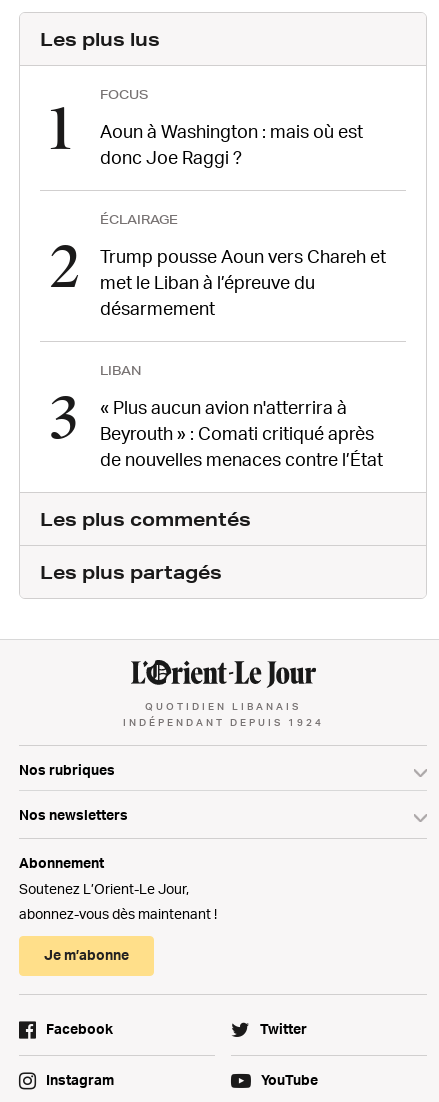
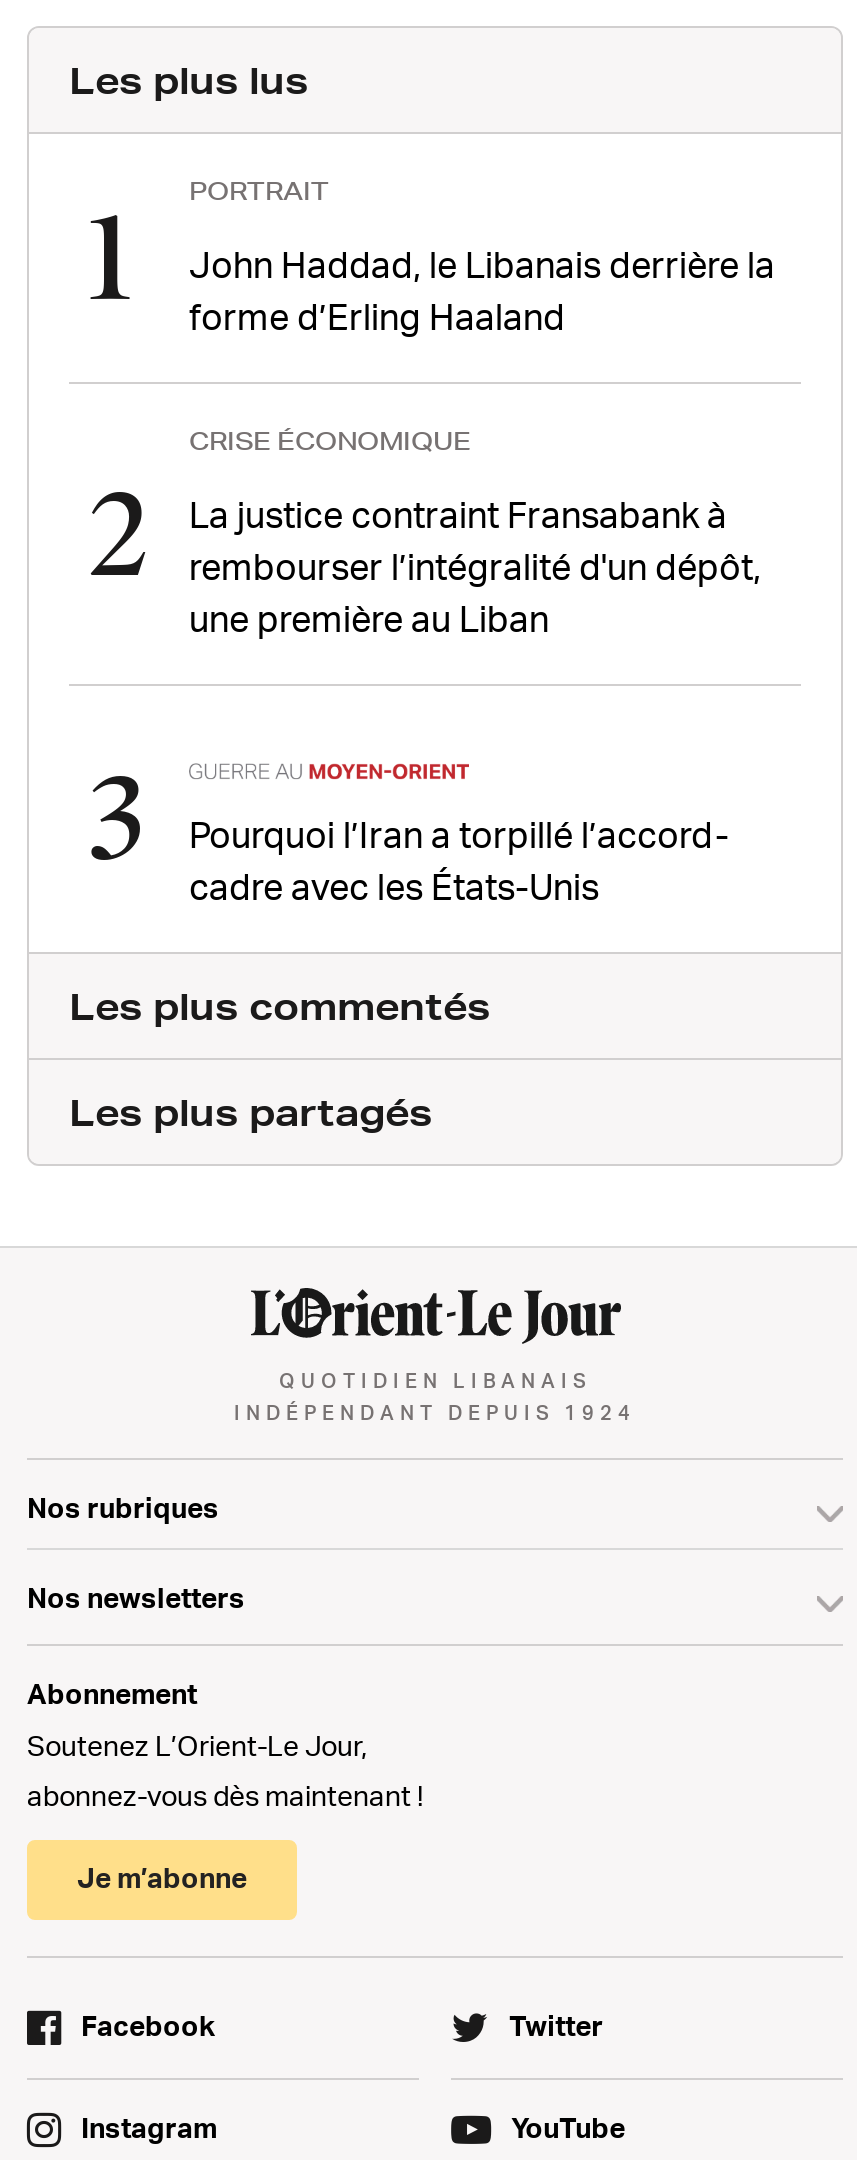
- FOCUS
+ PORTRAIT

- Aoun à Washington : mais où est
- donc Joe Raggi ?
+ John Haddad, le Libanais derrière la
+ forme d’Erling Haaland

- ÉCLAIRAGE
+ CRISE ÉCONOMIQUE

- Trump pousse Aoun vers Chareh et
- met le Liban à l’épreuve du
- désarmement
+ La justice contraint Fransabank à
+ rembourser l’intégralité d'un dépôt,
+ une première au Liban

- LIBAN
- « Plus aucun avion n'atterrira à
- Beyrouth » : Comati critiqué après
- de nouvelles menaces contre l’État
+ Pourquoi l’Iran a torpillé l’accord-
+ cadre avec les États-Unis
